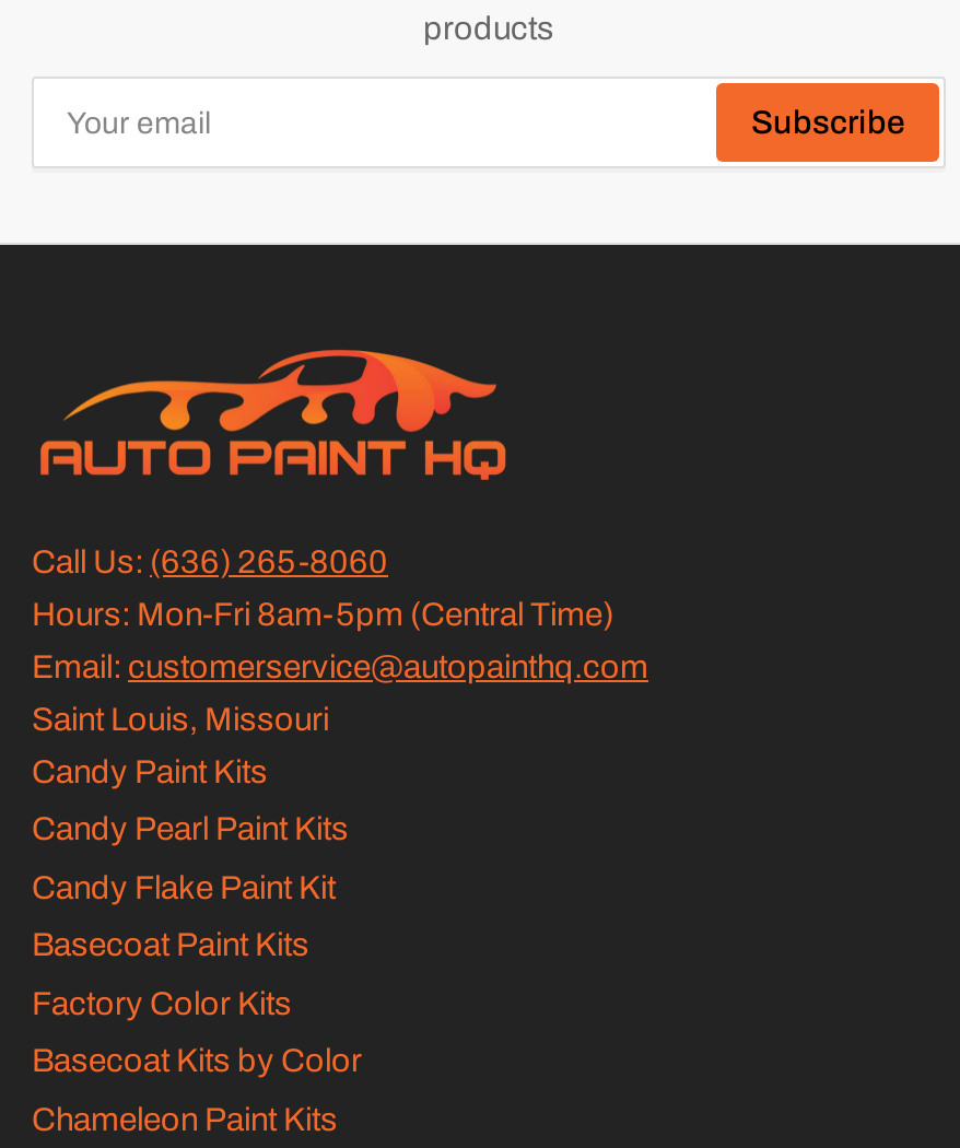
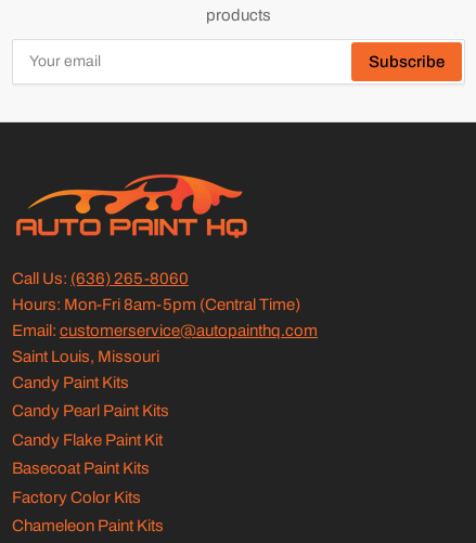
- Basecoat Kits by Color
